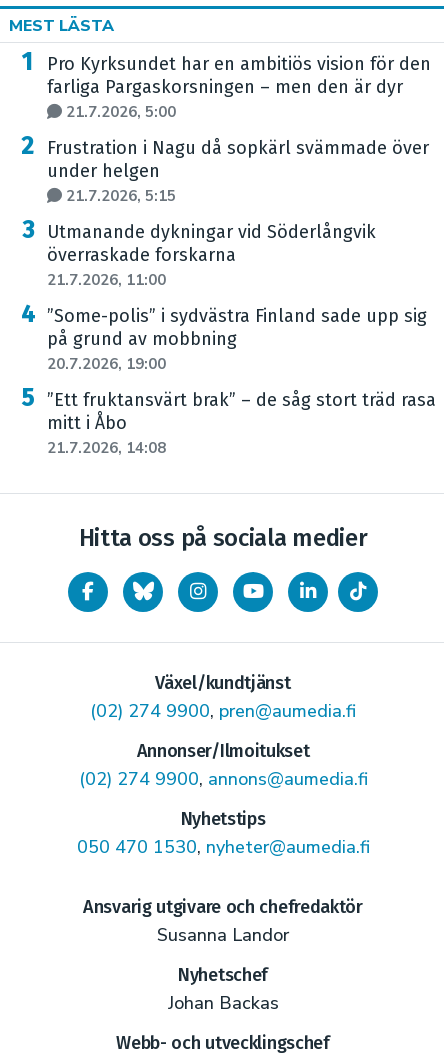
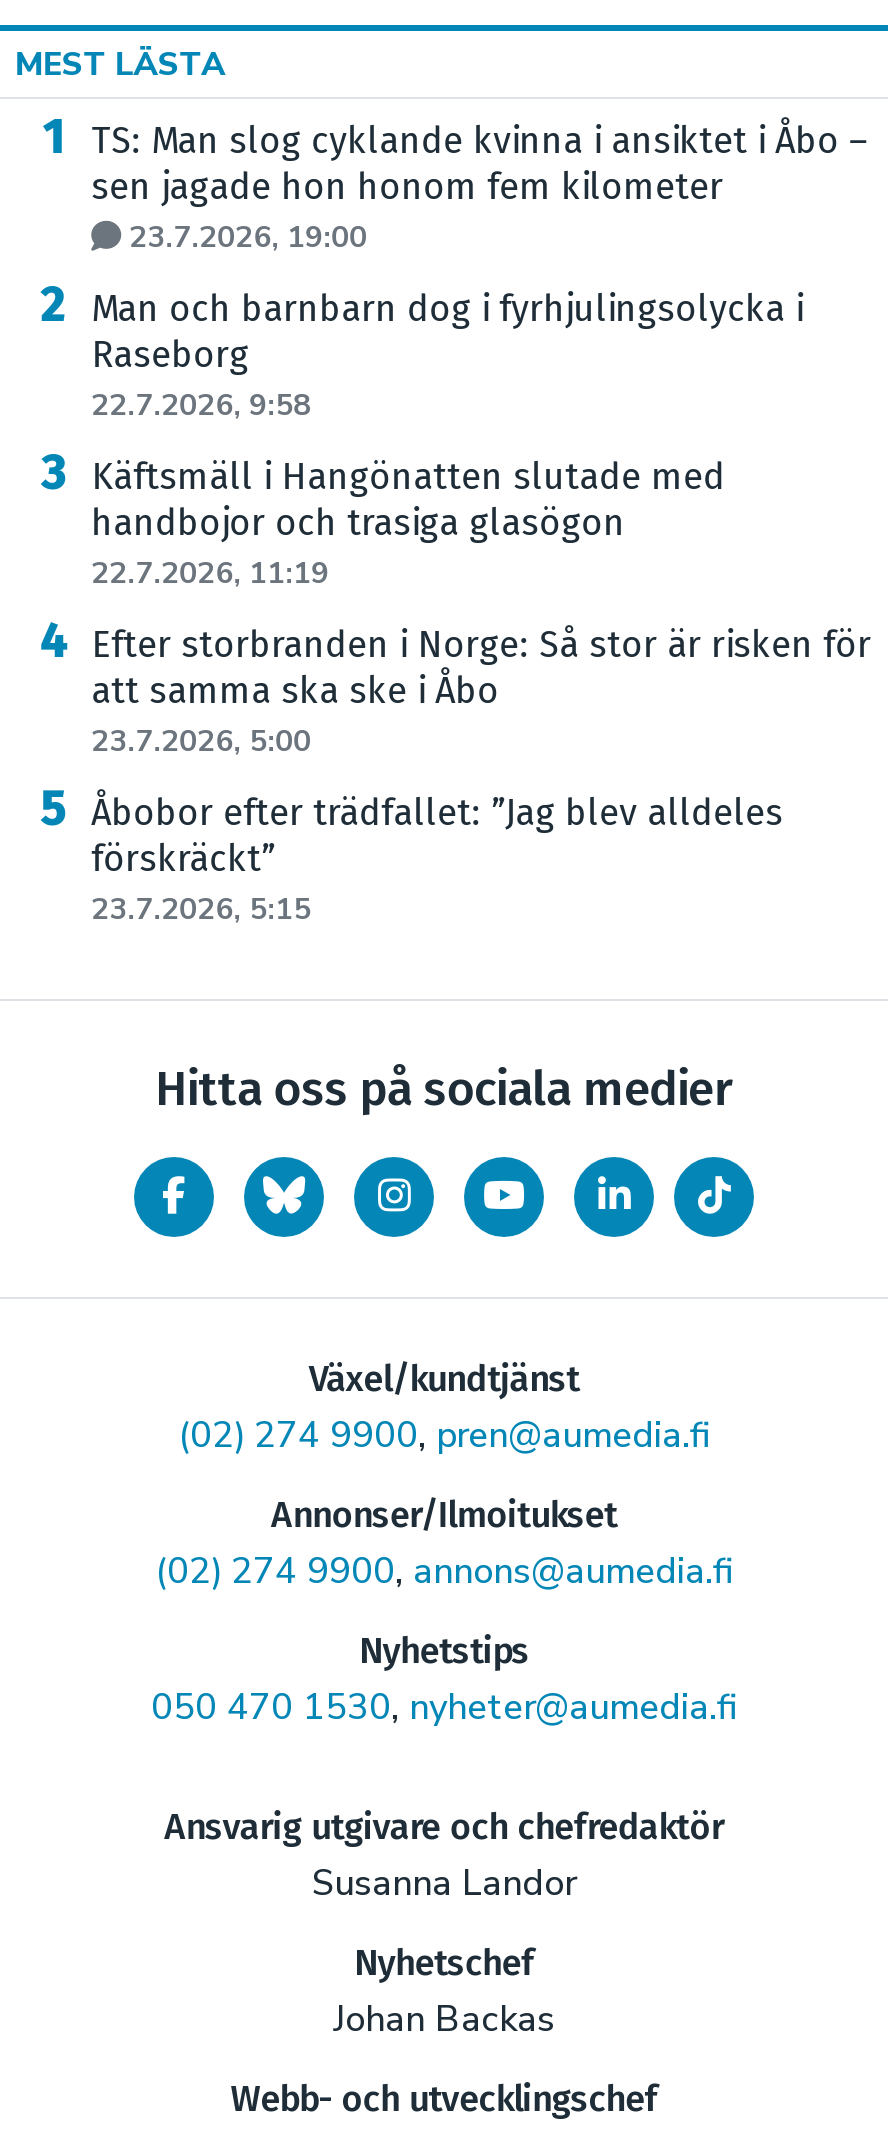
- Pro Kyrksundet har en ambitiös vision för den
- farliga Pargaskorsningen – men den är dyr
- 21.7.2026, 5:00
+ TS: Man slog cyklande kvinna i ansiktet i Åbo –
+ sen jagade hon honom fem kilometer
+ 23.7.2026, 19:00

- Frustration i Nagu då sopkärl svämmade över
- under helgen
- 21.7.2026, 5:15
+ Man och barnbarn dog i fyrhjulingsolycka i
+ Raseborg
+ 22.7.2026, 9:58

- Utmanande dykningar vid Söderlångvik
- överraskade forskarna
- 21.7.2026, 11:00
+ Käftsmäll i Hangönatten slutade med
+ handbojor och trasiga glasögon
+ 22.7.2026, 11:19

- ”Some-polis” i sydvästra Finland sade upp sig
- på grund av mobbning
- 20.7.2026, 19:00
+ Efter storbranden i Norge: Så stor är risken för
+ att samma ska ske i Åbo
+ 23.7.2026, 5:00

- ”Ett fruktansvärt brak” – de såg stort träd rasa
- mitt i Åbo
- 21.7.2026, 14:08
+ Åbobor efter trädfallet: ”Jag blev alldeles
+ förskräckt”
+ 23.7.2026, 5:15
